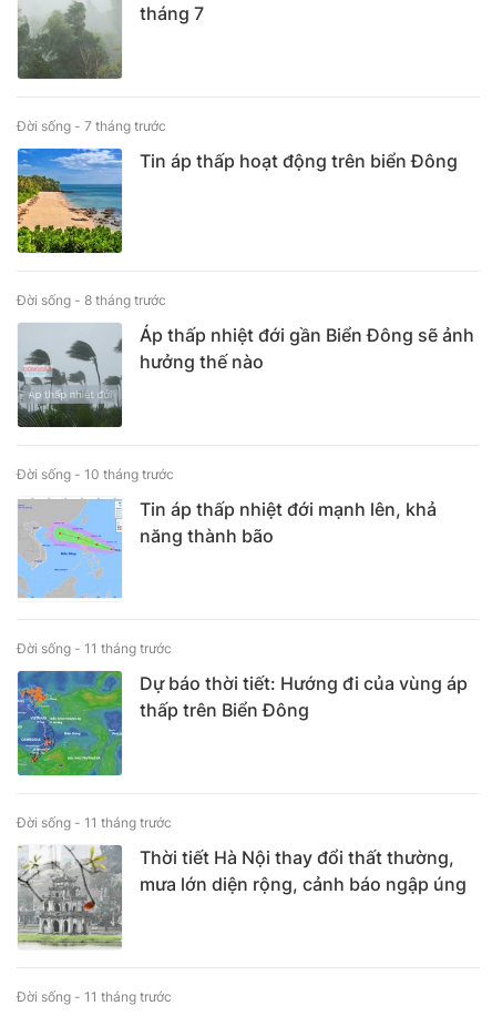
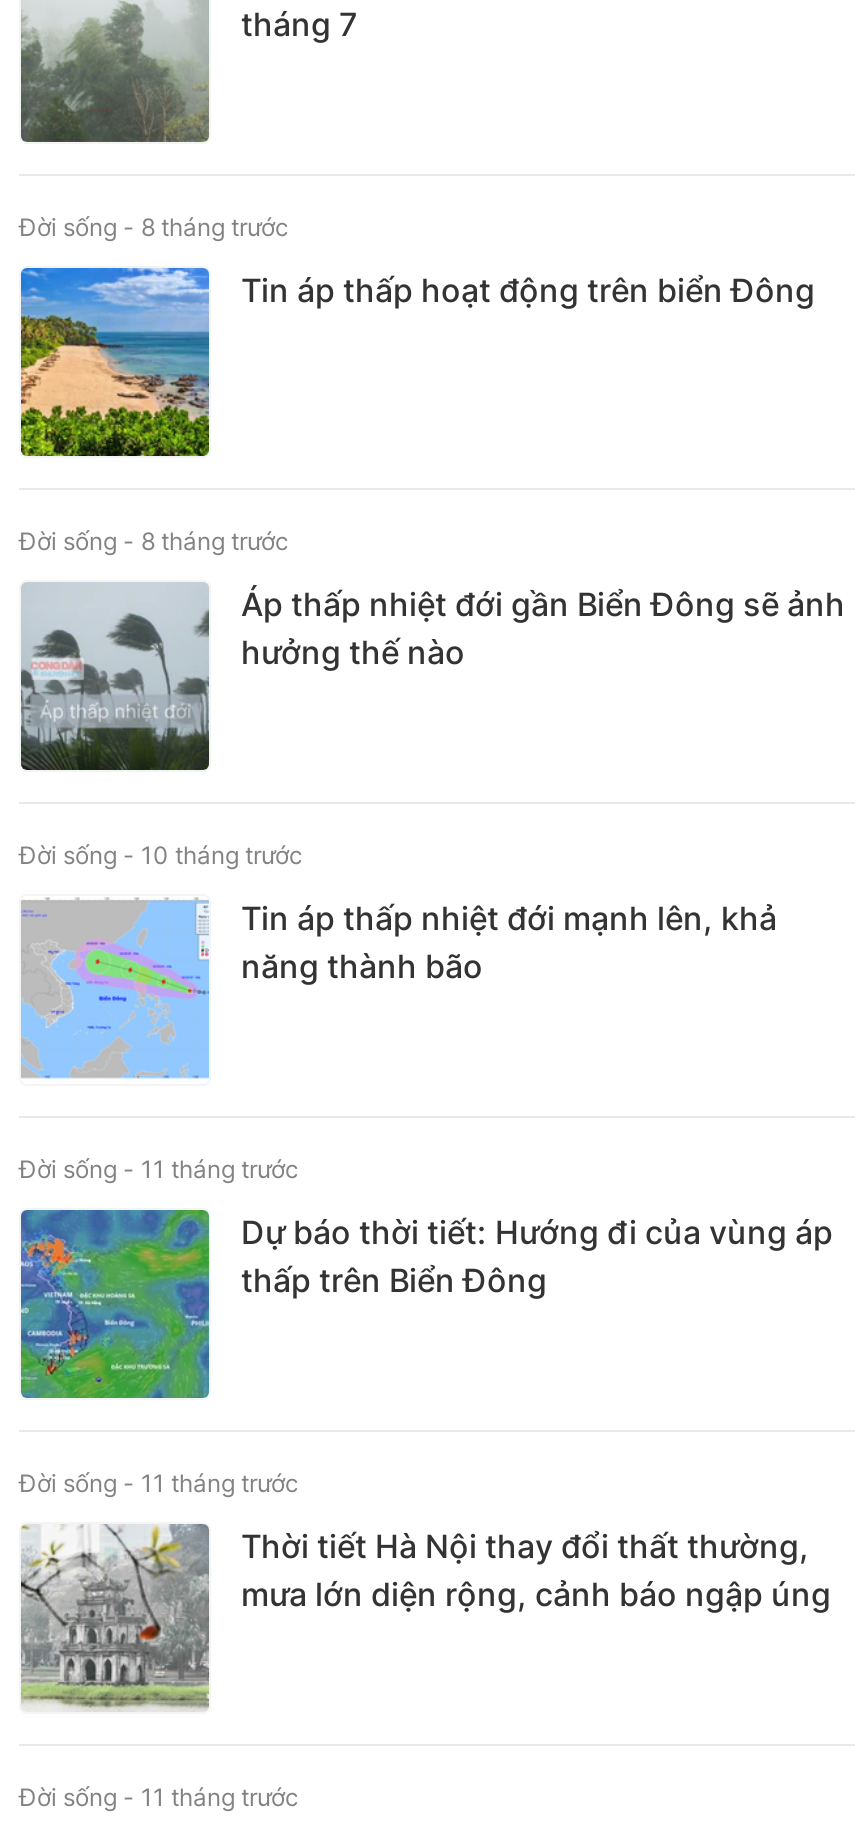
- Đời sống - 7 tháng trước
+ Đời sống - 8 tháng trước
